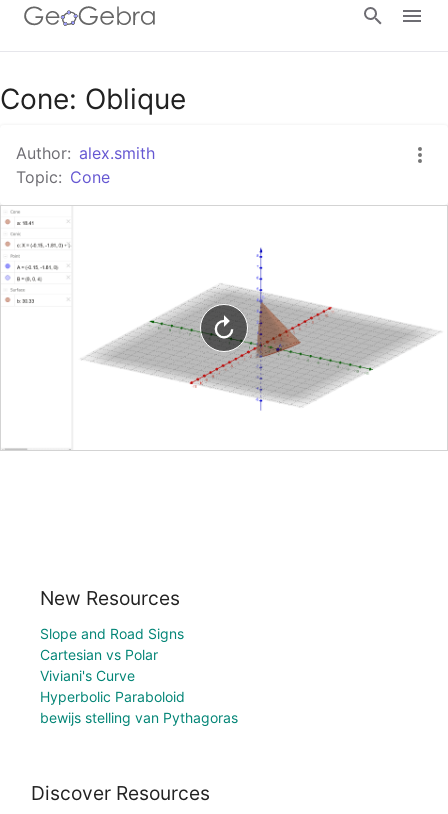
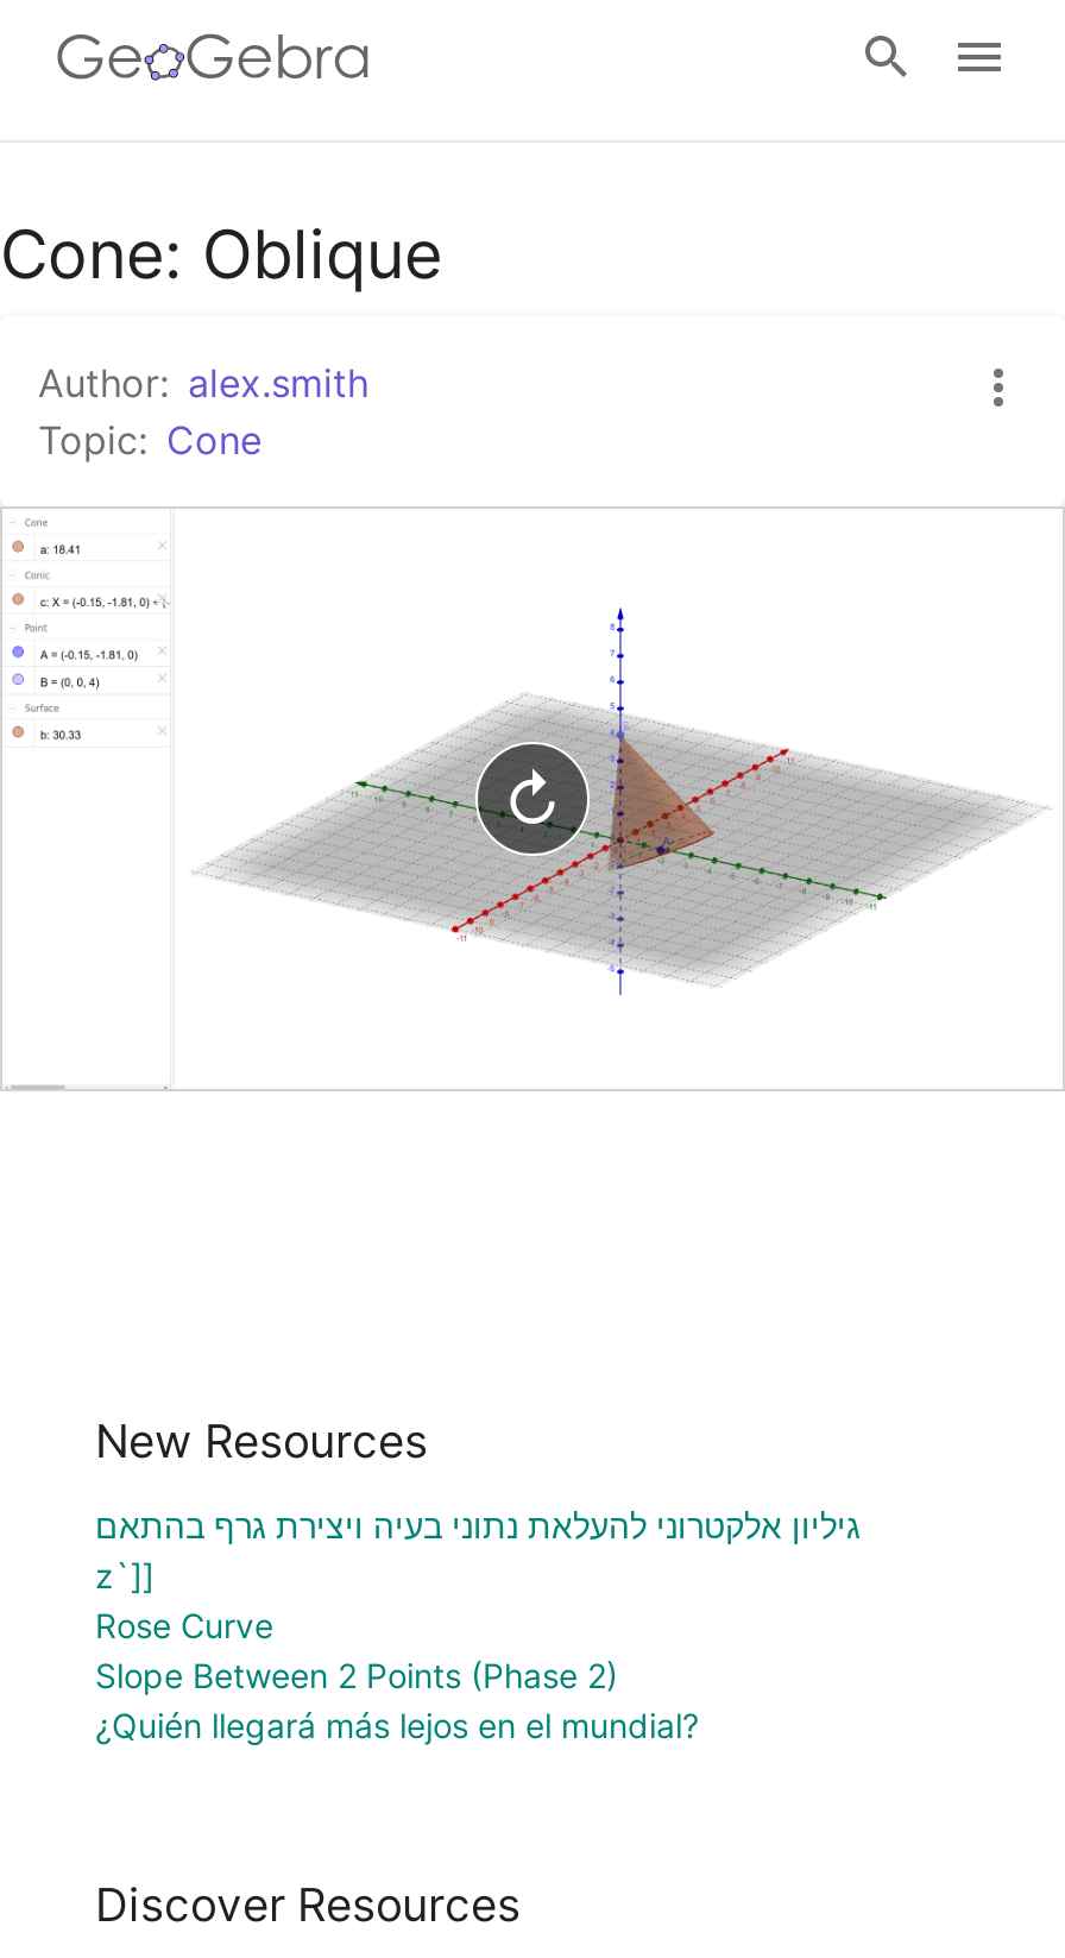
- Slope and Road Signs
- Cartesian vs Polar
- Viviani's Curve
- Hyperbolic Paraboloid
- bewijs stelling van Pythagoras
+ גיליון אלקטרוני להעלאת נתוני בעיה ויצירת גרף בהתאם
+ z`]]
+ Rose Curve
+ Slope Between 2 Points (Phase 2)
+ ¿Quién llegará más lejos en el mundial?
